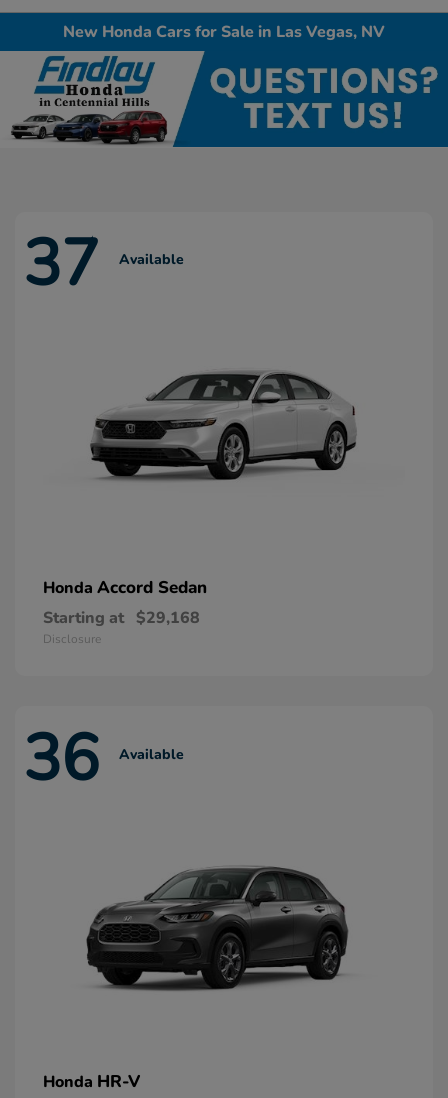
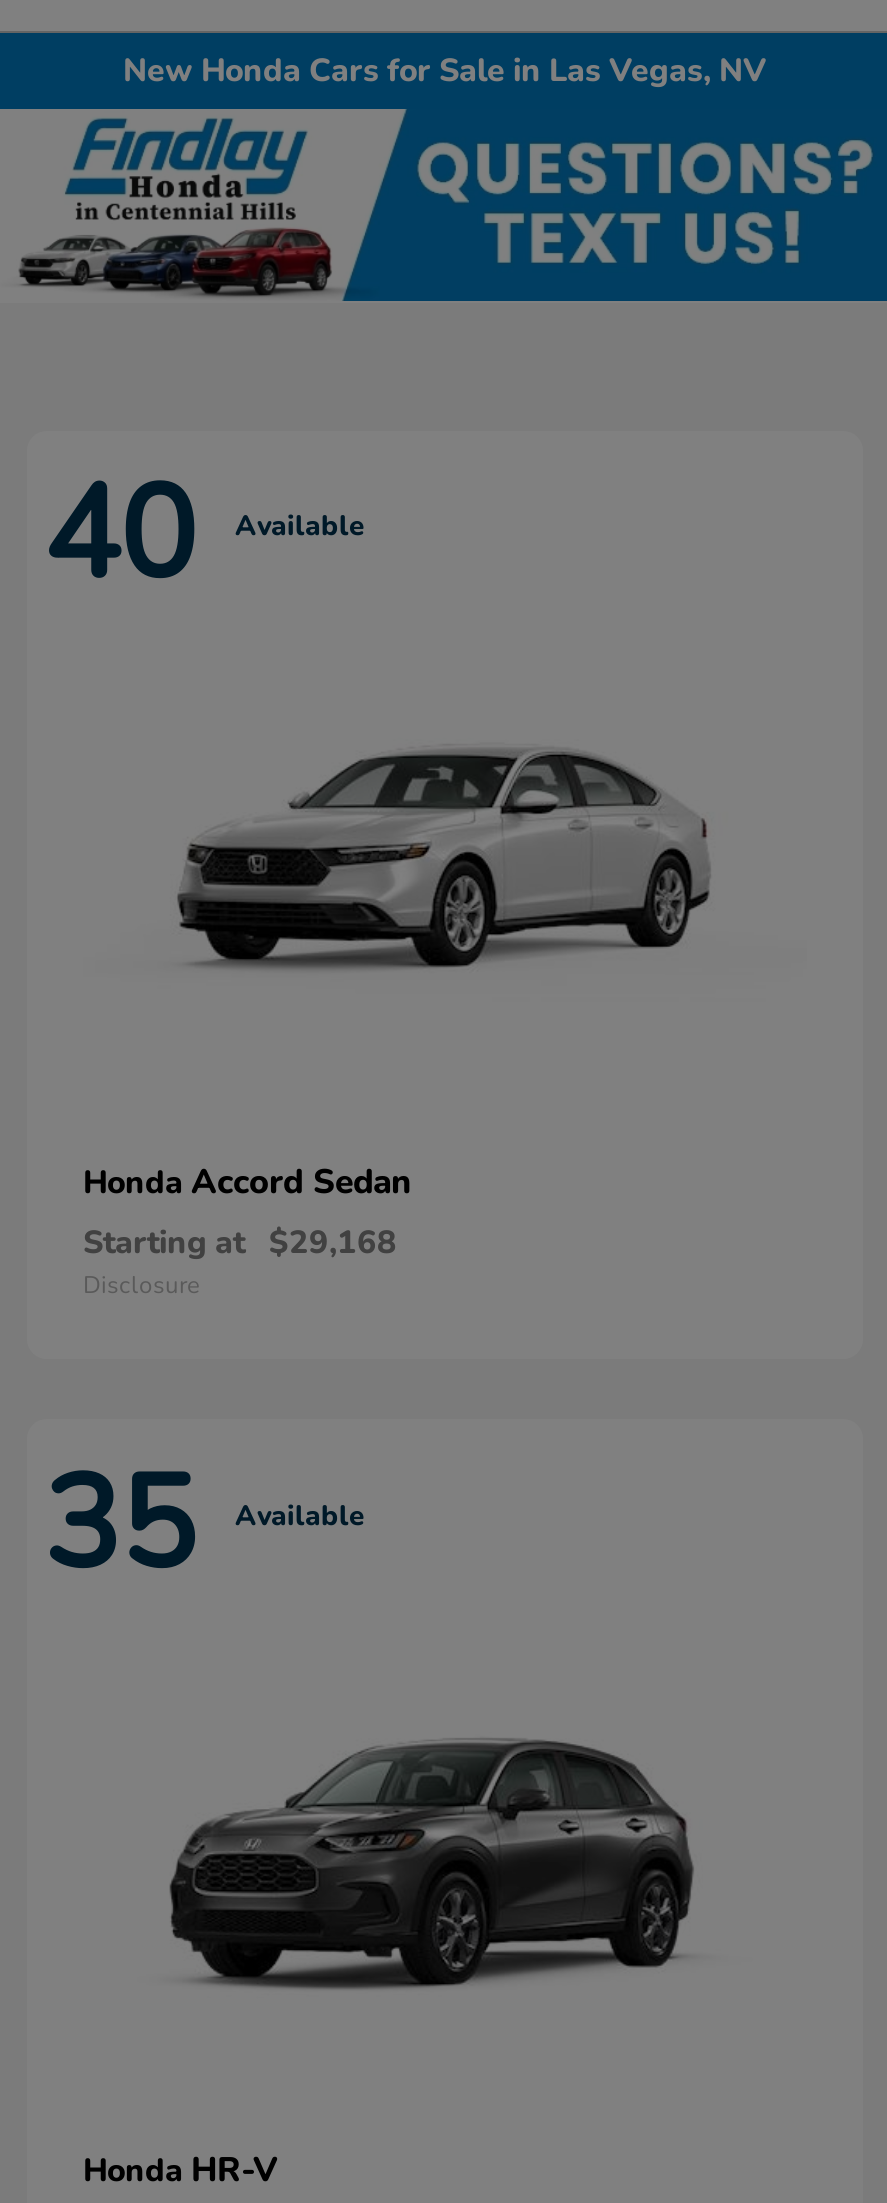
- 37 Available
+ 40 Available

- 36 Available
+ 35 Available
